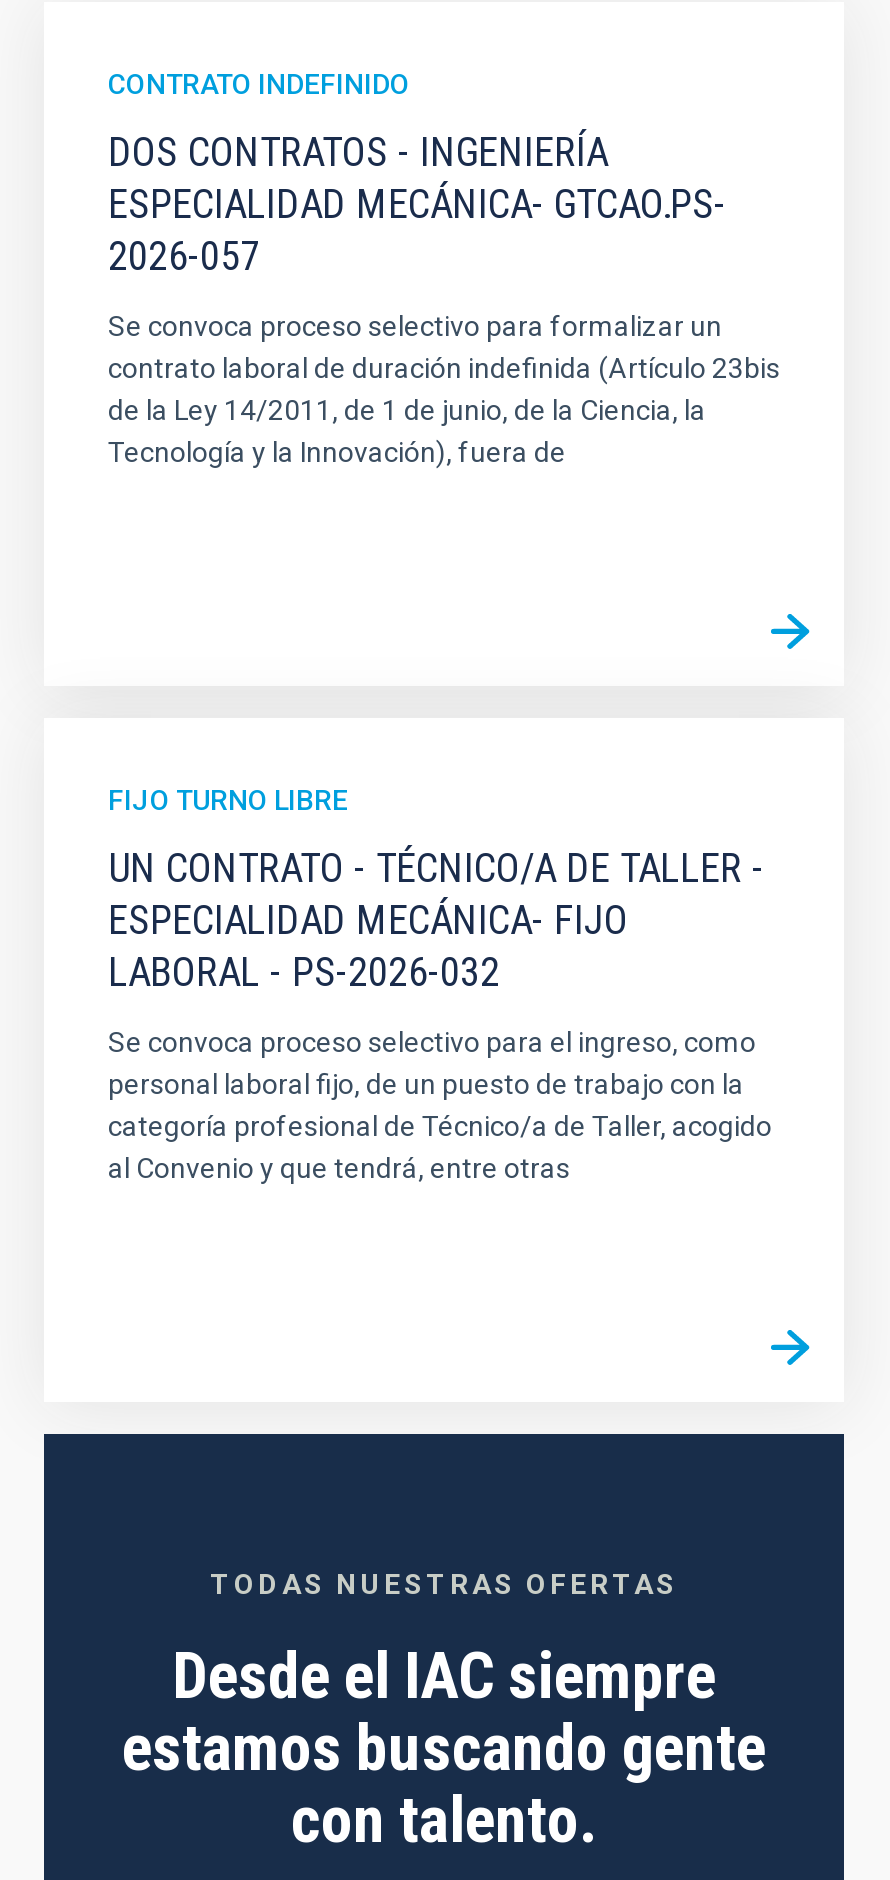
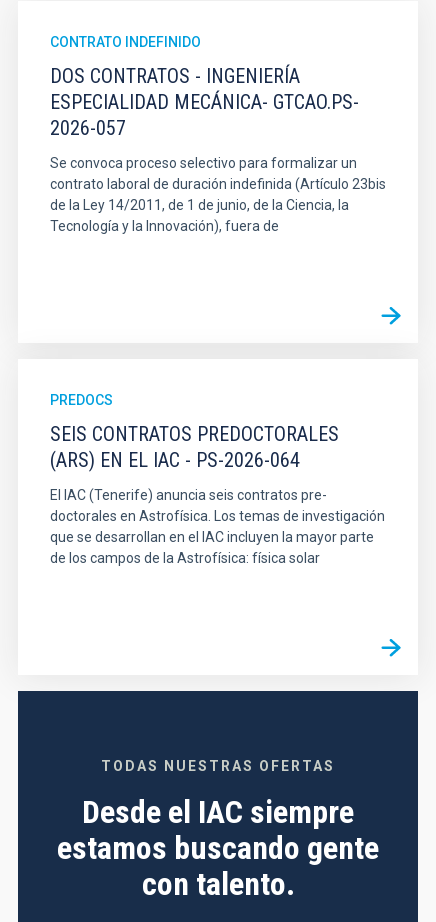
- FIJO TURNO LIBRE
+ PREDOCS

- UN CONTRATO - TÉCNICO/A DE TALLER -
- ESPECIALIDAD MECÁNICA- FIJO
- LABORAL - PS-2026-032
+ SEIS CONTRATOS PREDOCTORALES
+ (ARS) EN EL IAC - PS-2026-064

- Se convoca proceso selectivo para el ingreso, como
- personal laboral fijo, de un puesto de trabajo con la
- categoría profesional de Técnico/a de Taller, acogido
- al Convenio y que tendrá, entre otras
+ El IAC (Tenerife) anuncia seis contratos pre-
+ doctorales en Astrofísica. Los temas de investigación
+ que se desarrollan en el IAC incluyen la mayor parte
+ de los campos de la Astrofísica: física solar
